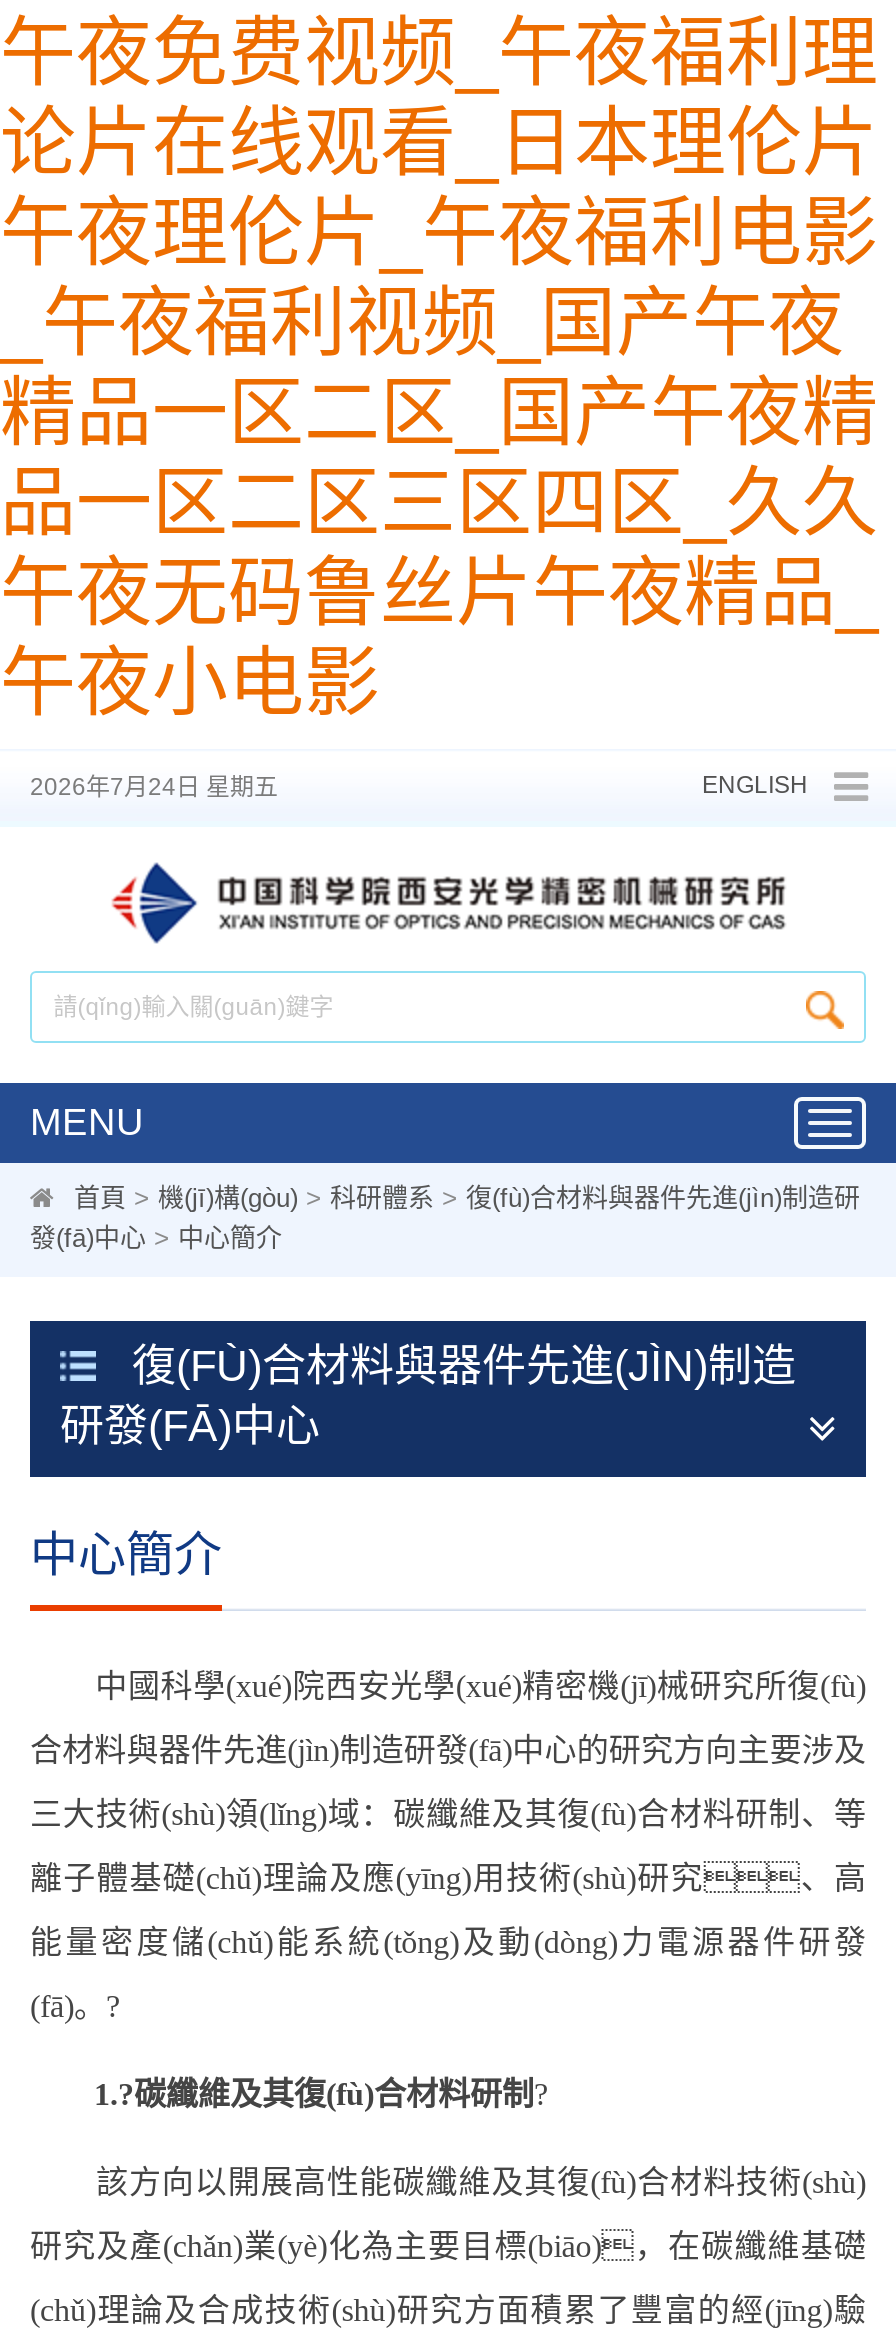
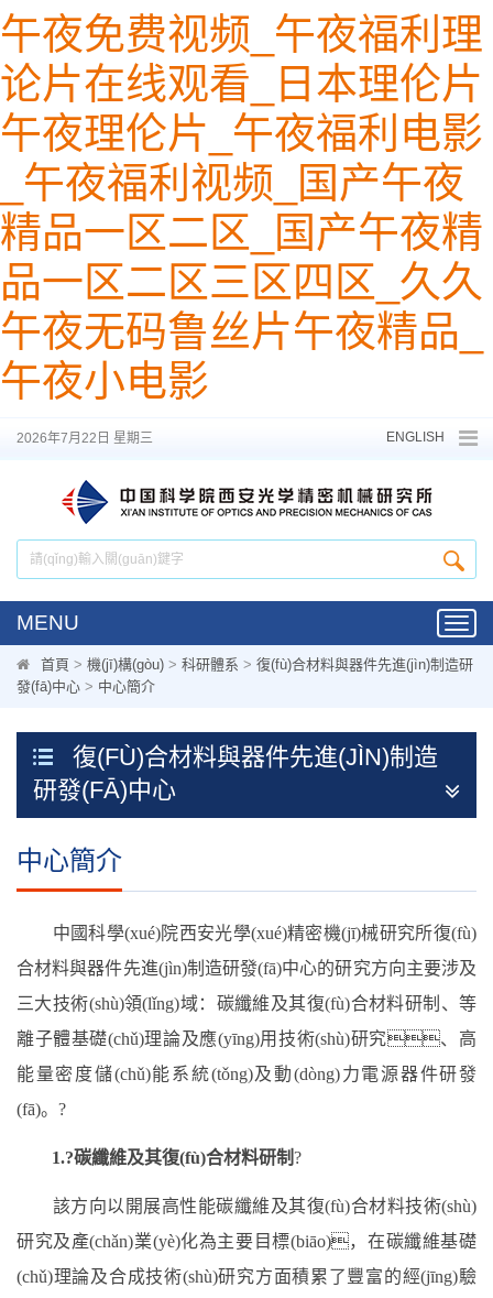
- 2026年7月24日 星期五
+ 2026年7月22日 星期三
